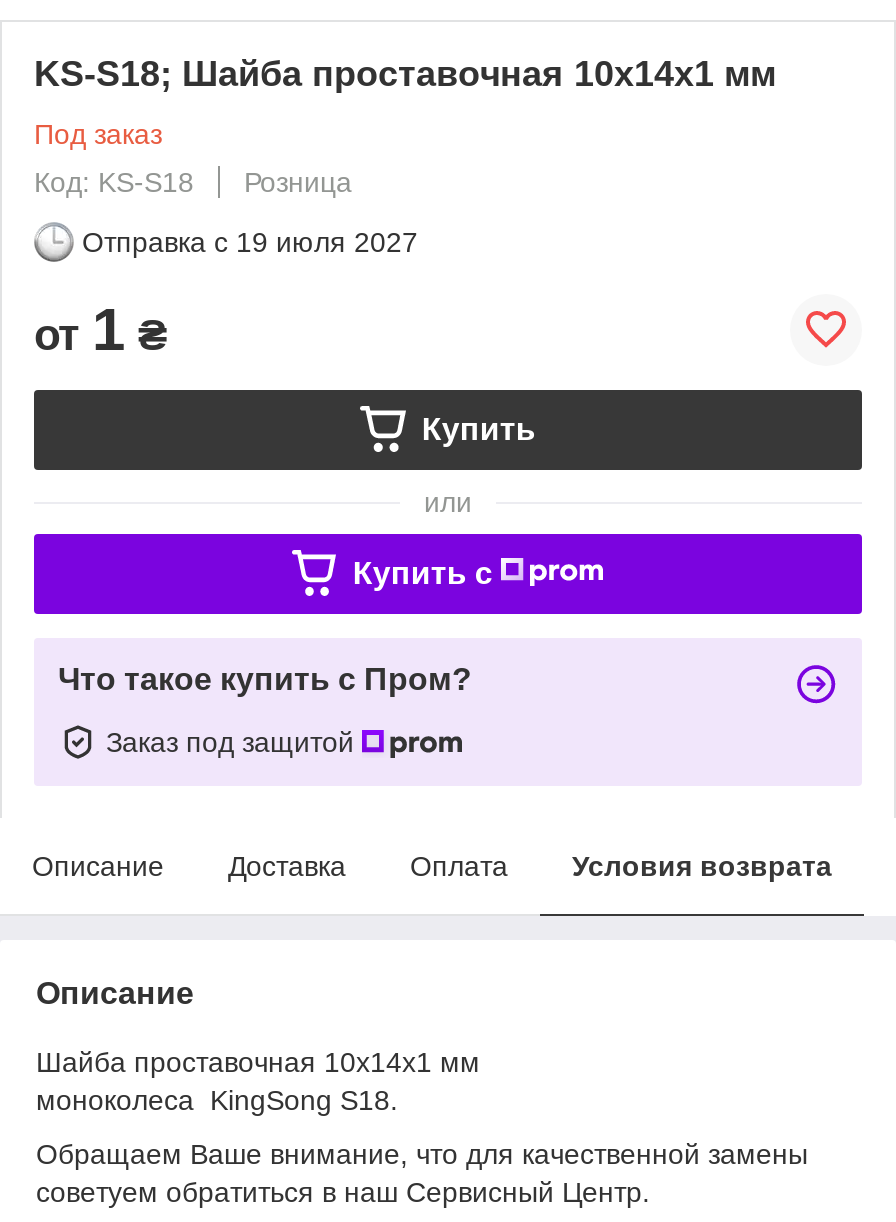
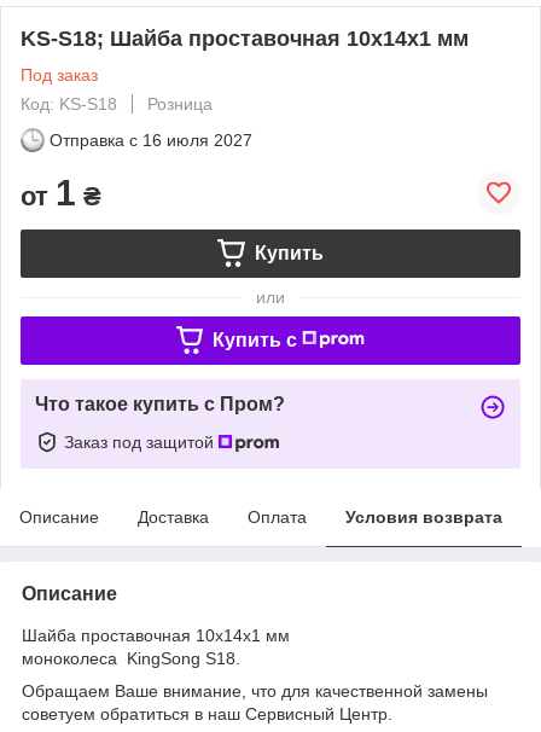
- Отправка с 19 июля 2027
+ Отправка с 16 июля 2027
